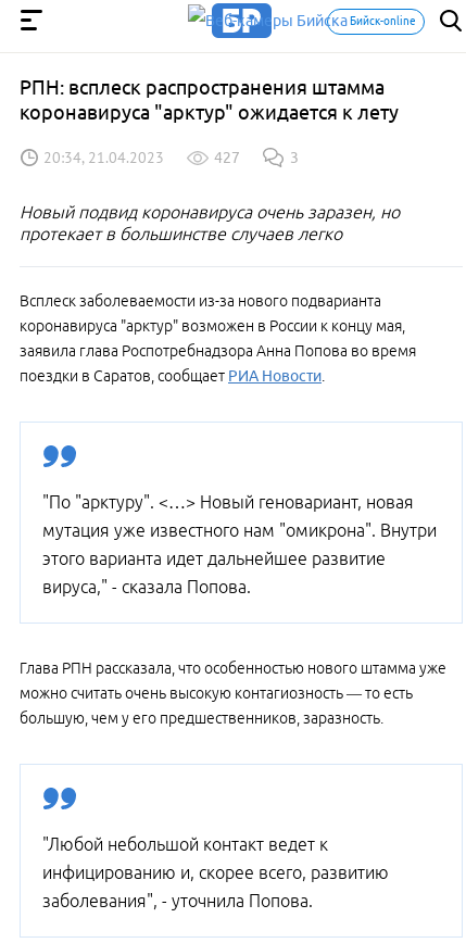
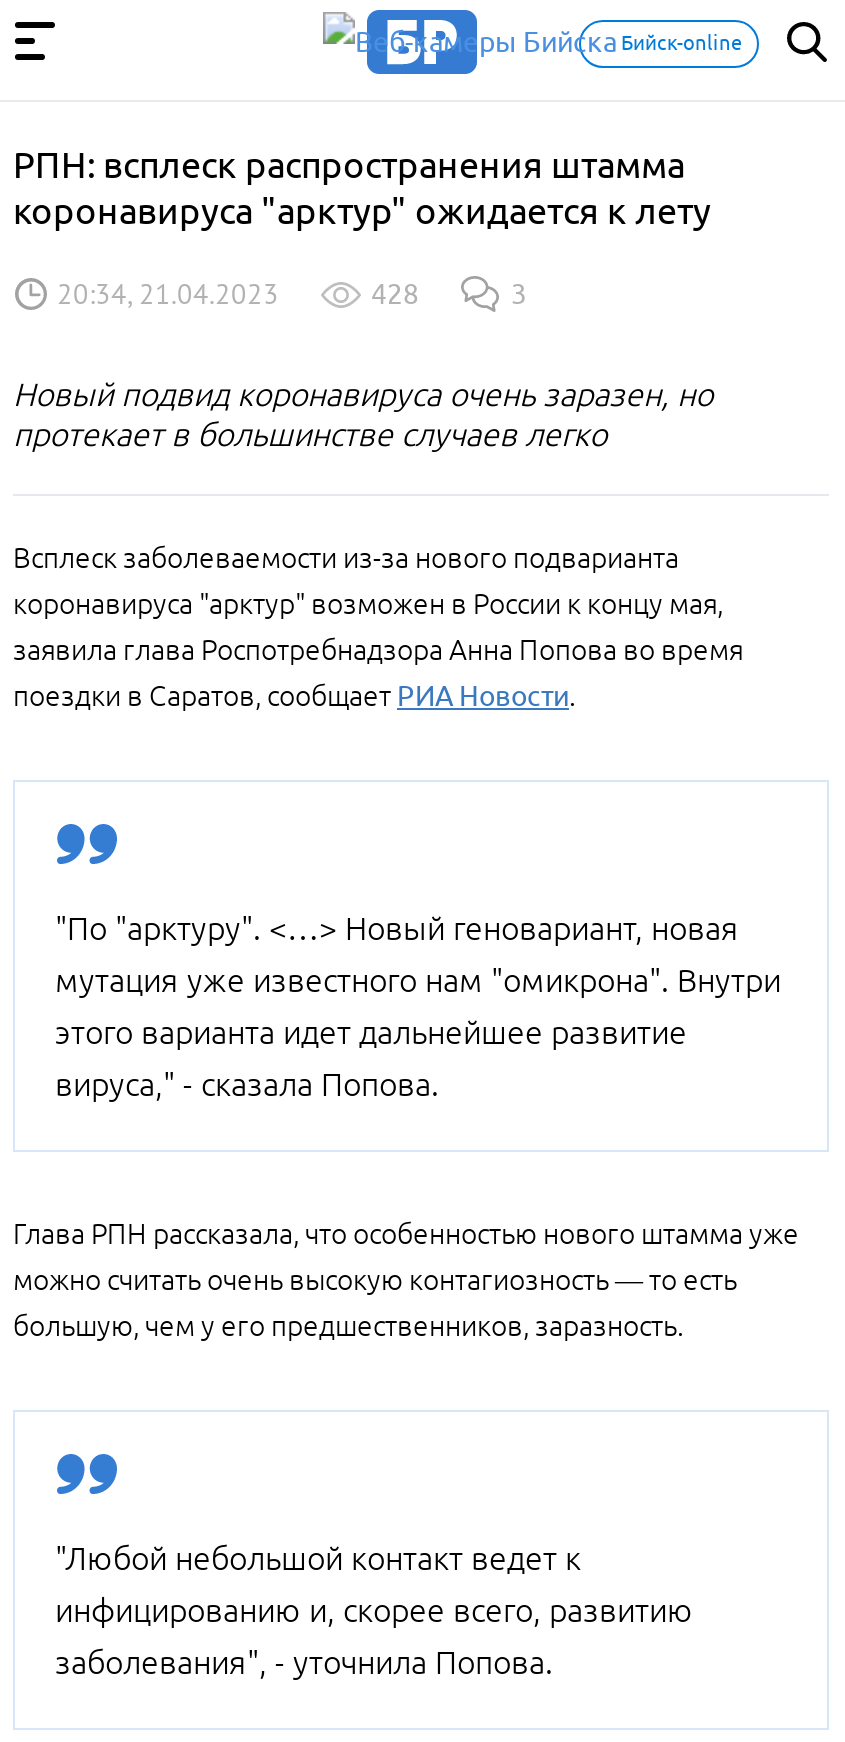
- 427
+ 428
